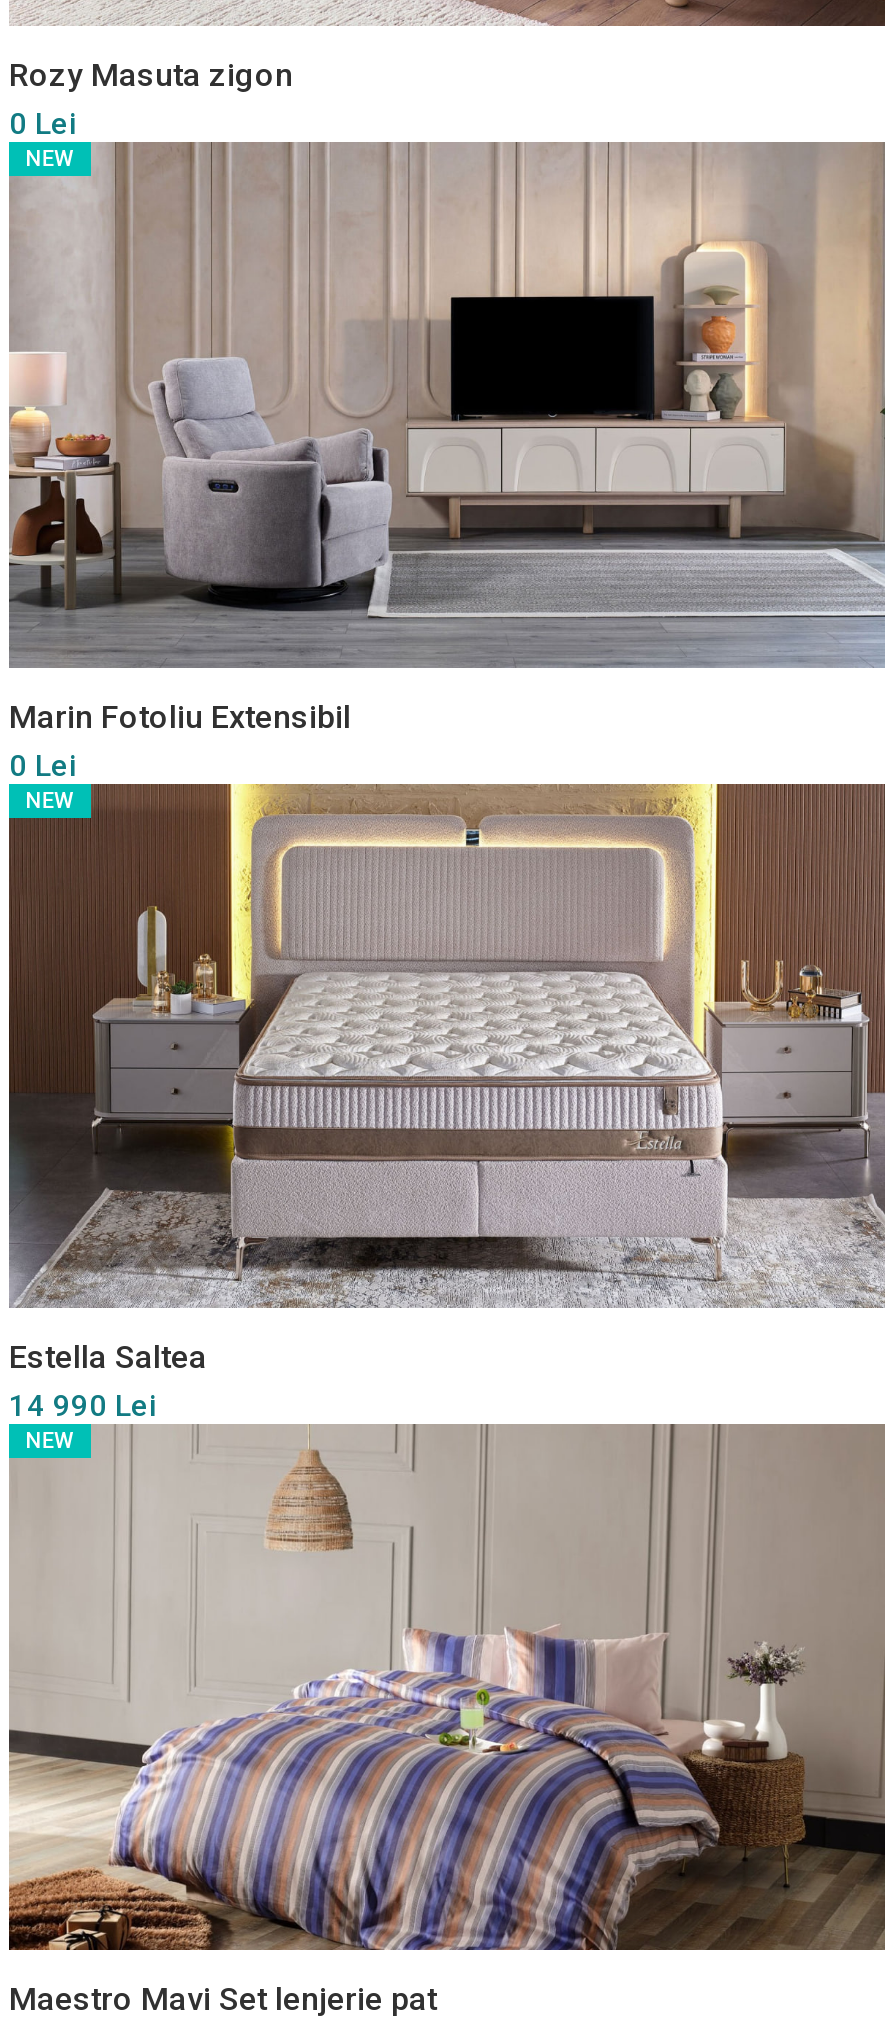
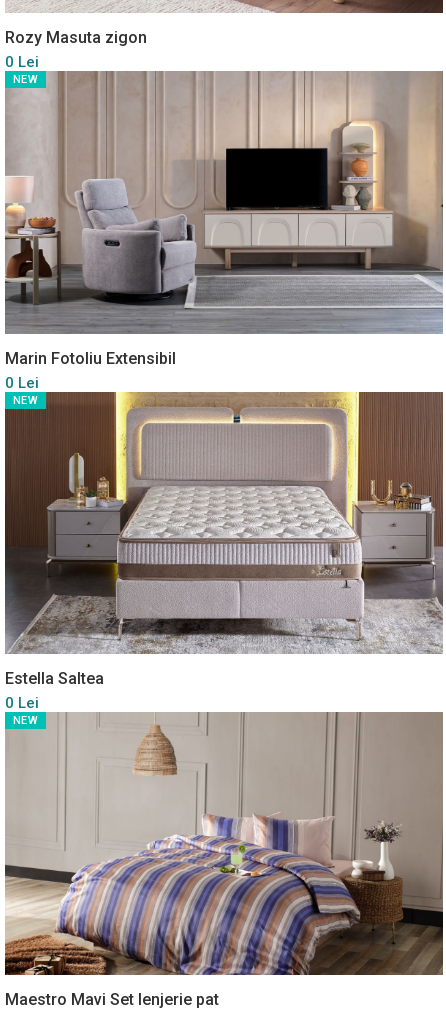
- 14 990 Lei
+ 0 Lei
